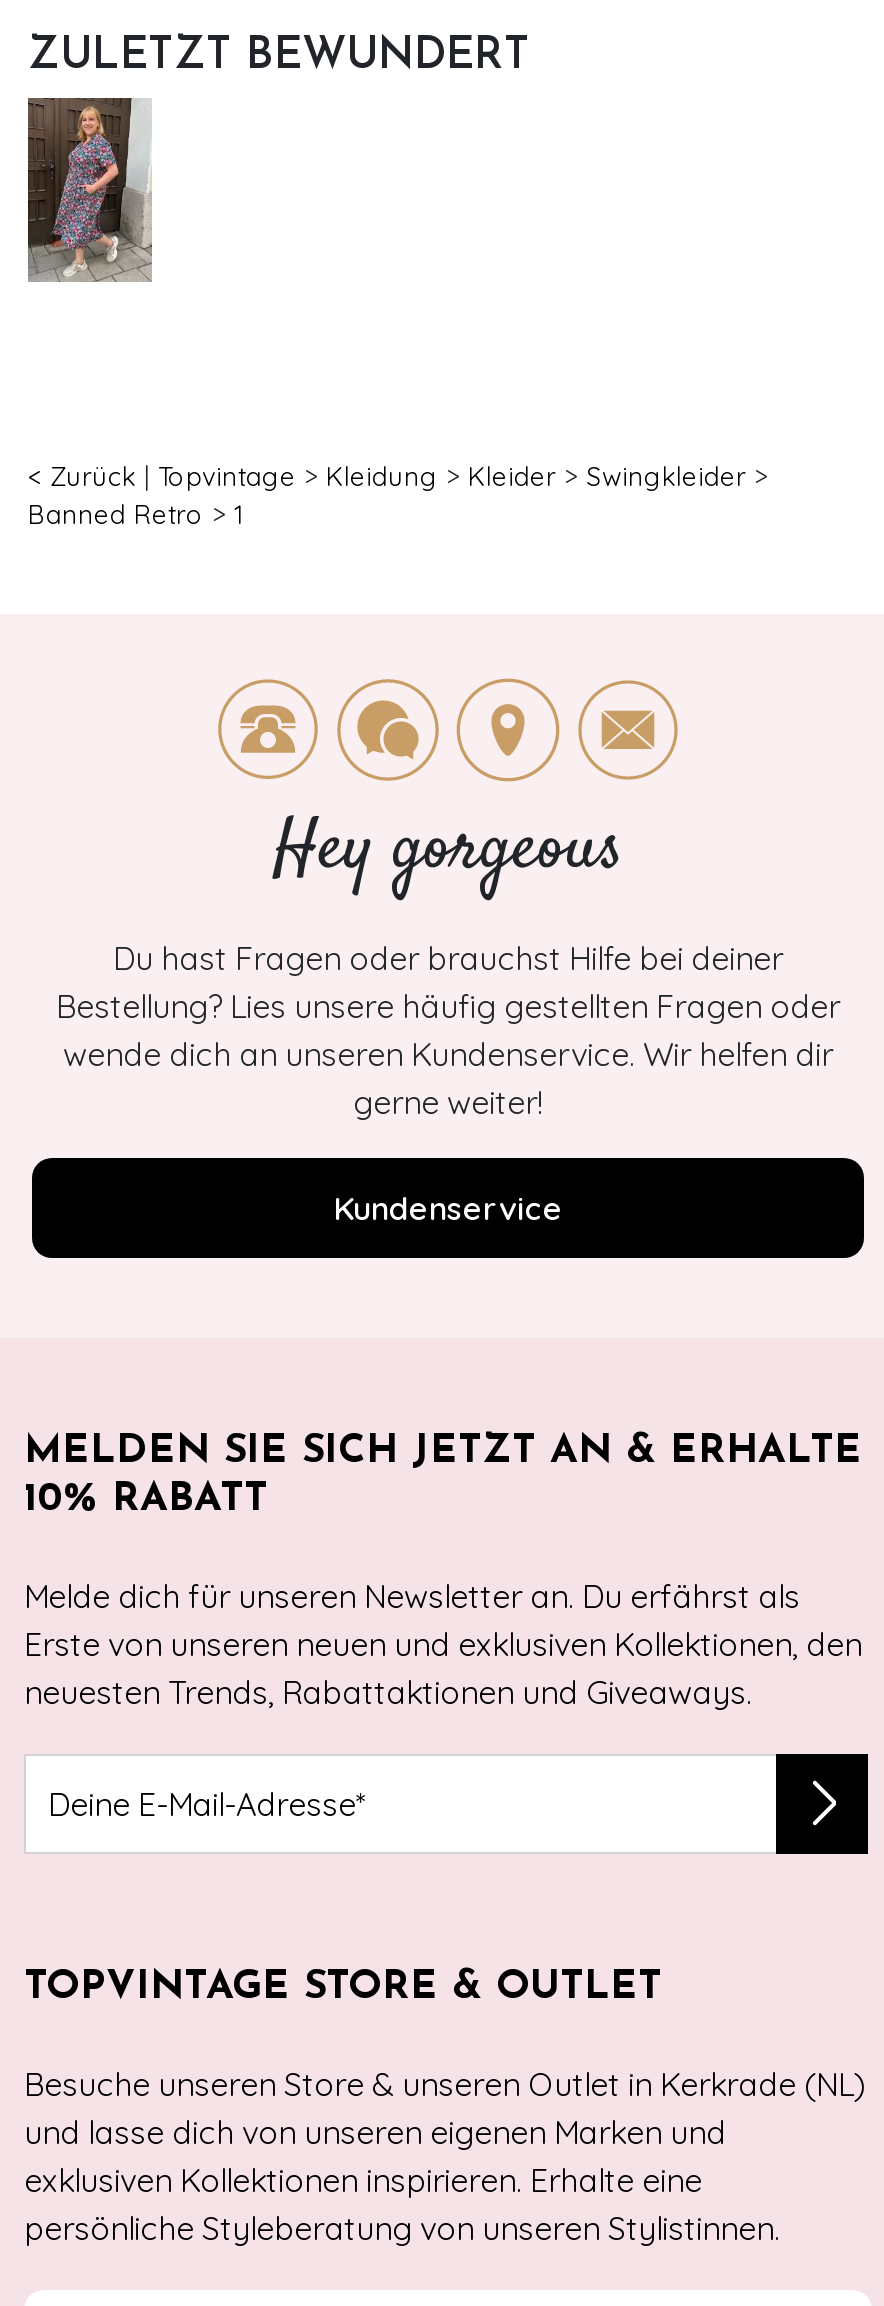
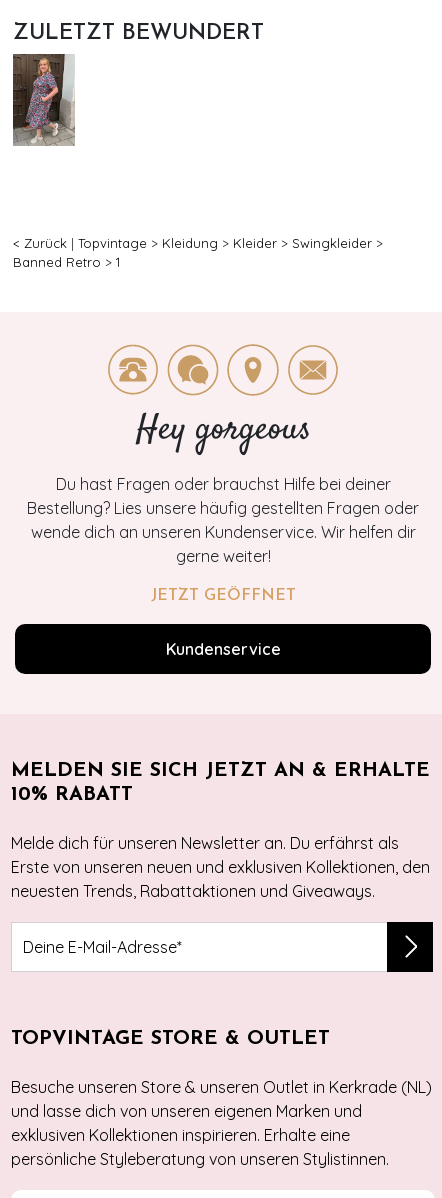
+ JETZT GEÖFFNET
